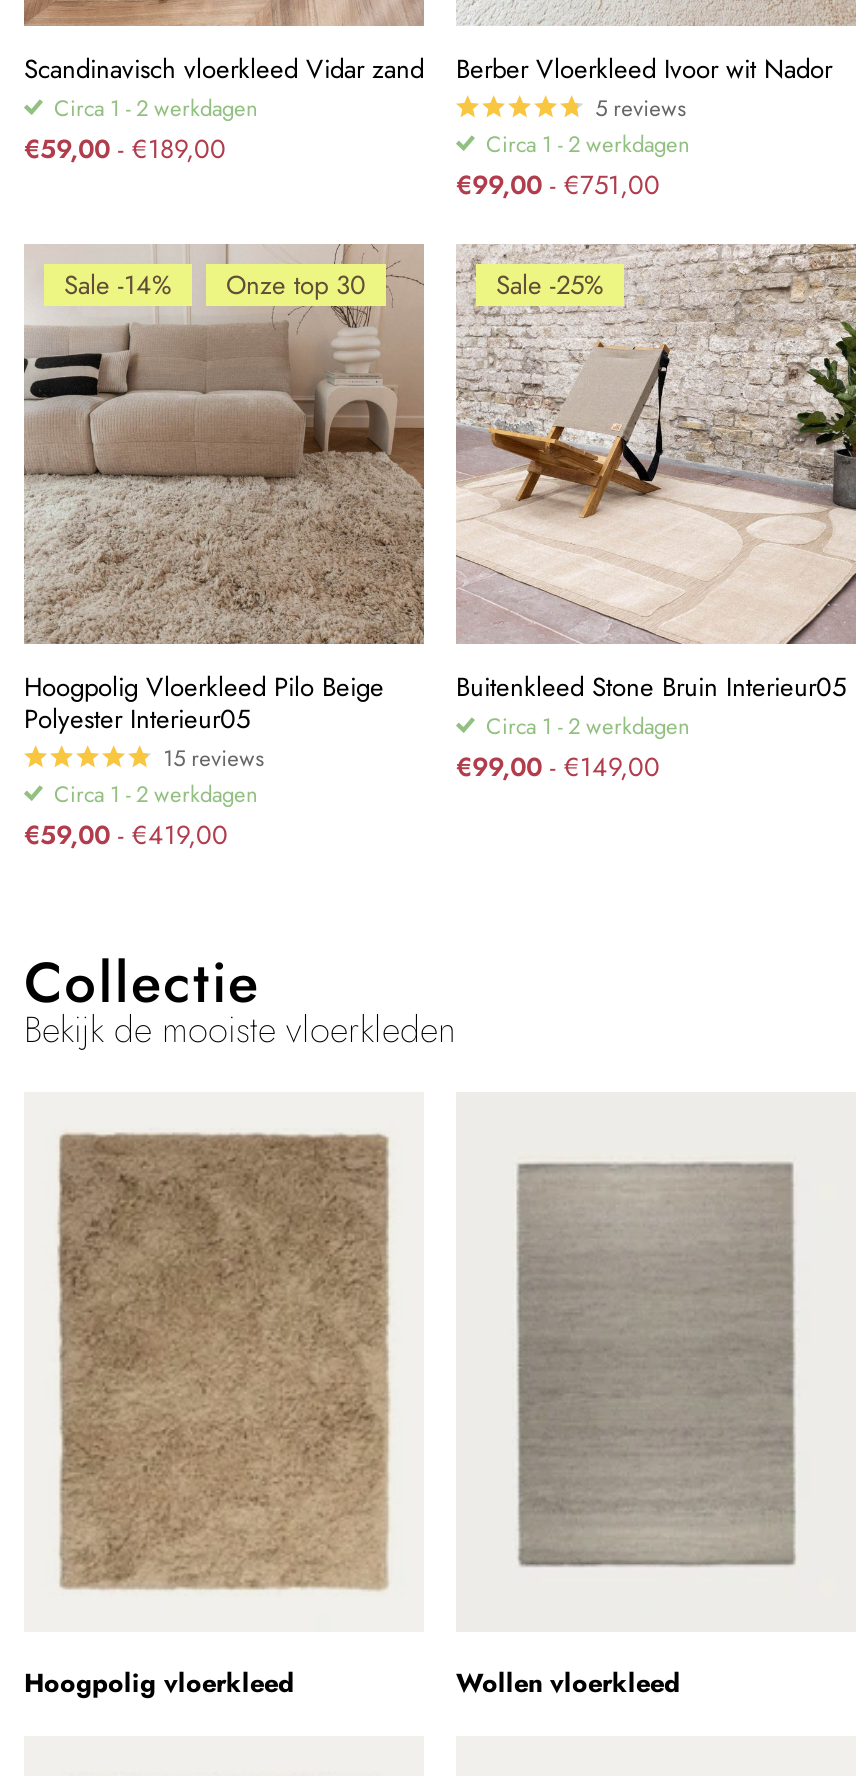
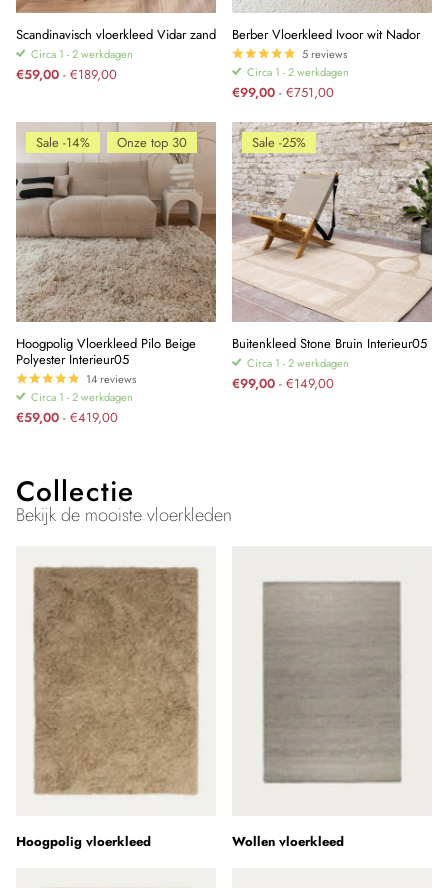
- 15 reviews
+ 14 reviews
